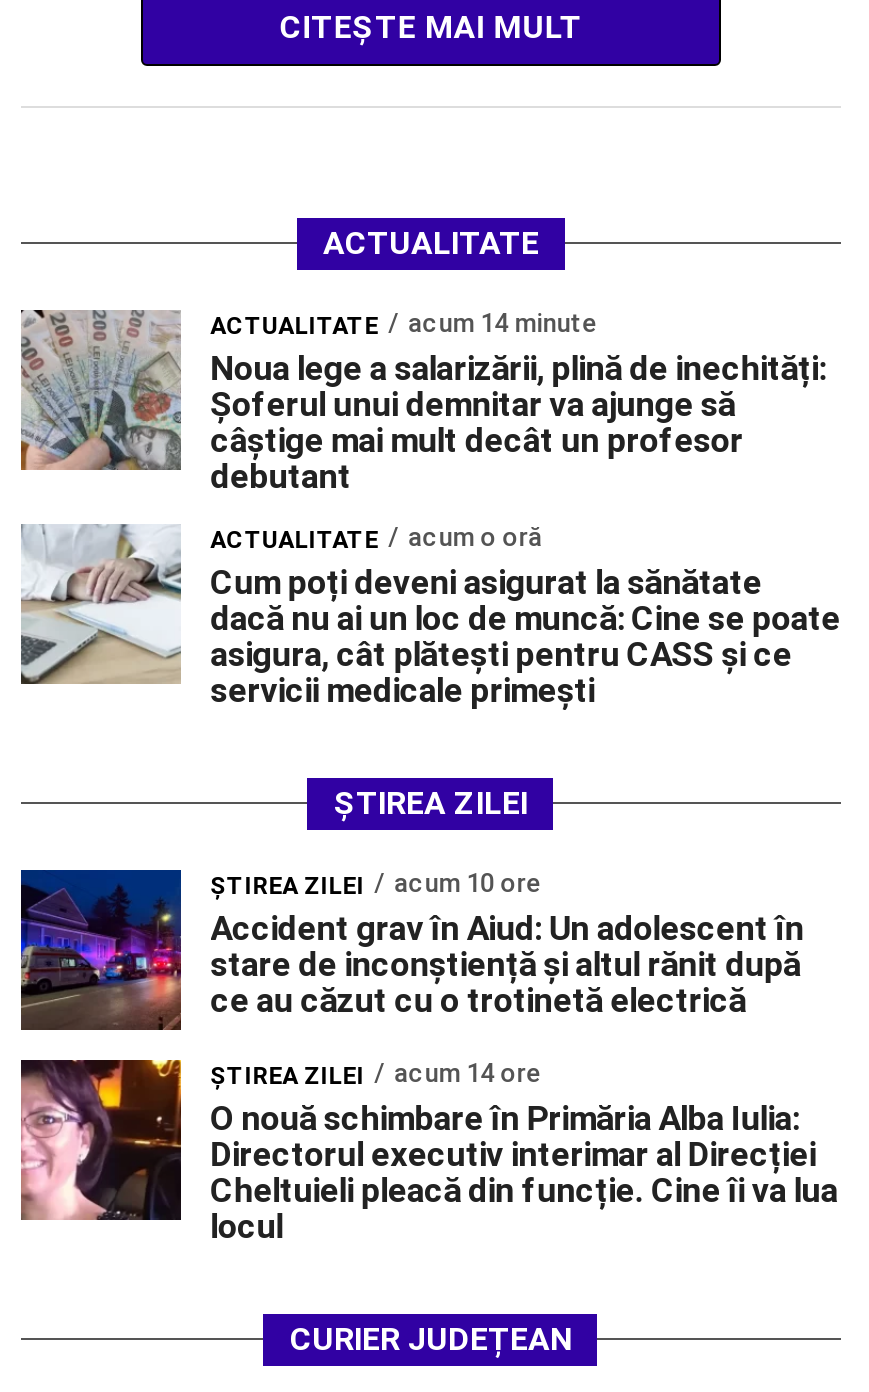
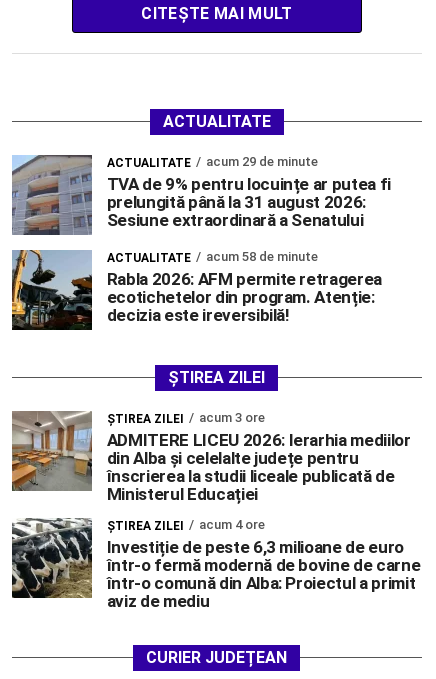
- [image]
- acum 14 minute
- Noua lege a salarizării, plină de inechități:
- Șoferul unui demnitar va ajunge să
- câștige mai mult decât un profesor
- debutant
+ [image]
+ acum 29 de minute
+ TVA de 9% pentru locuințe ar putea fi
+ prelungită până la 31 august 2026:
+ Sesiune extraordinară a Senatului

- [image]
- acum o oră
- Cum poți deveni asigurat la sănătate
- dacă nu ai un loc de muncă: Cine se poate
- asigura, cât plătești pentru CASS și ce
- servicii medicale primești
+ [image]
+ acum 58 de minute
+ Rabla 2026: AFM permite retragerea
+ ecotichetelor din program. Atenție:
+ decizia este ireversibilă!

- [image]
- acum 10 ore
- Accident grav în Aiud: Un adolescent în
- stare de inconștiență și altul rănit după
- ce au căzut cu o trotinetă electrică
+ [image]
+ acum 3 ore
+ ADMITERE LICEU 2026: Ierarhia mediilor
+ din Alba și celelalte județe pentru
+ înscrierea la studii liceale publicată de
+ Ministerul Educației

- [image]
- acum 14 ore
- O nouă schimbare în Primăria Alba Iulia:
- Directorul executiv interimar al Direcției
- Cheltuieli pleacă din funcție. Cine îi va lua
- locul
+ [image]
+ acum 4 ore
+ Investiție de peste 6,3 milioane de euro
+ într-o fermă modernă de bovine de carne
+ într-o comună din Alba: Proiectul a primit
+ aviz de mediu
